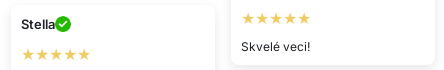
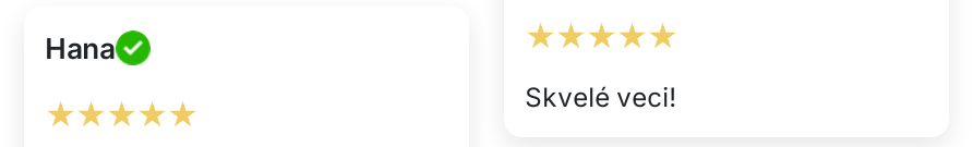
- Stella
+ Hana
